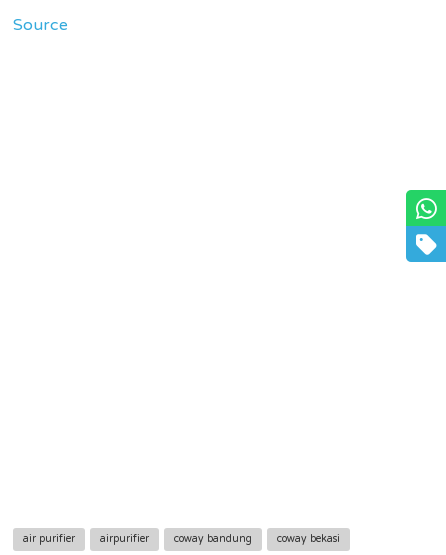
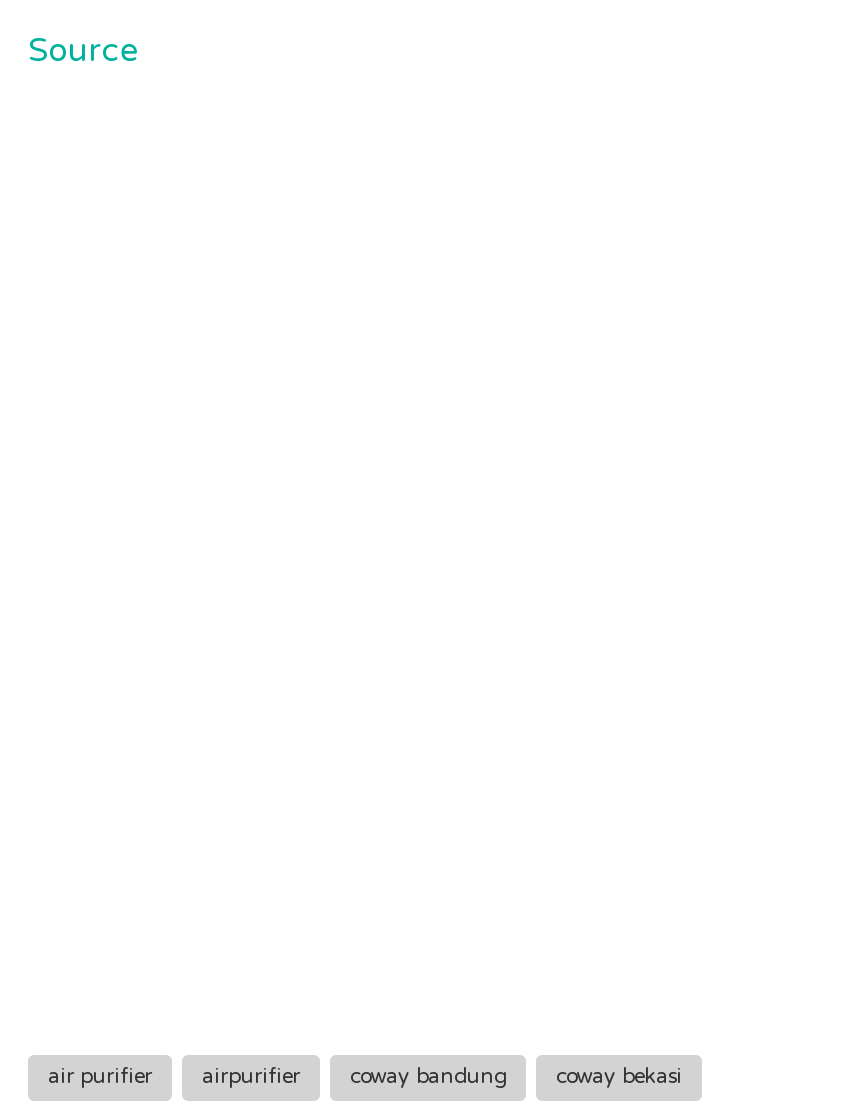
- [image]
